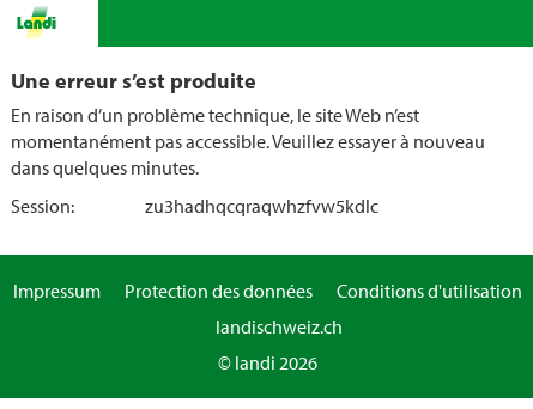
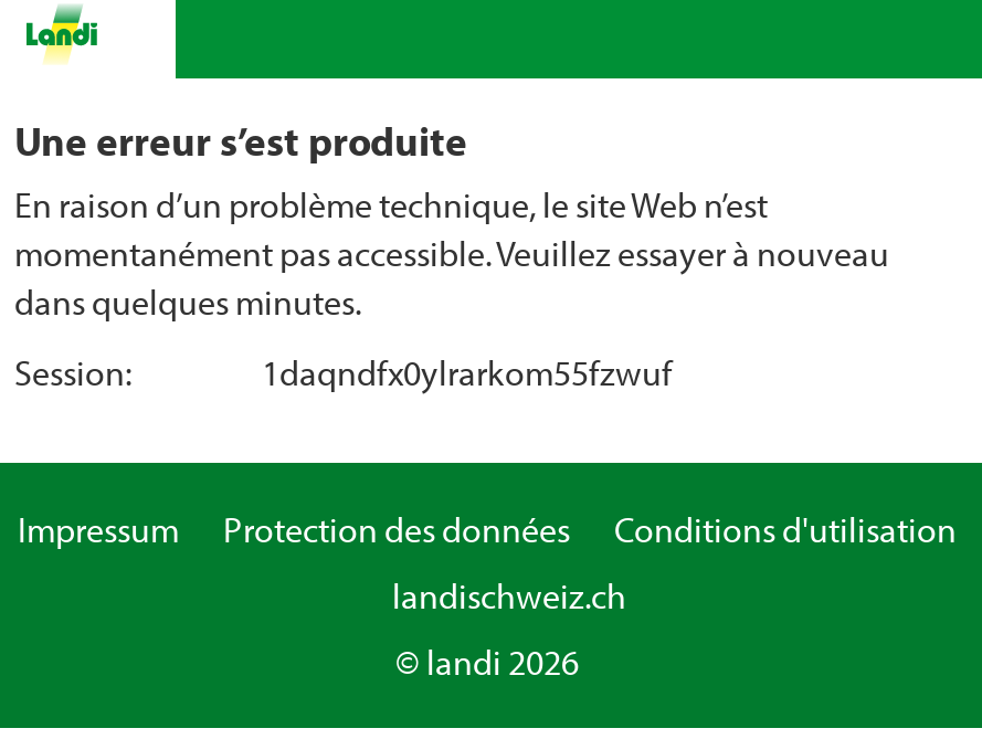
- zu3hadhqcqraqwhzfvw5kdlc
+ 1daqndfx0ylrarkom55fzwuf
